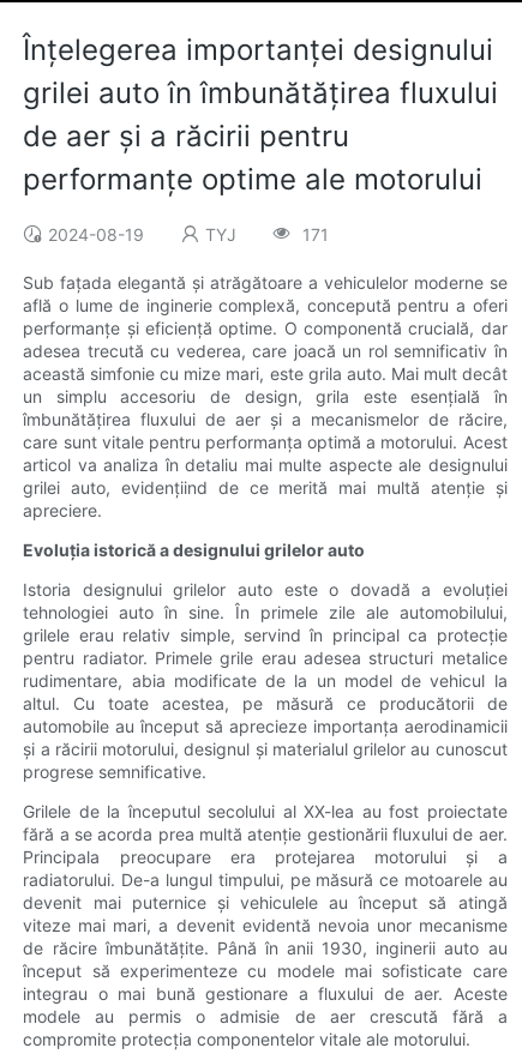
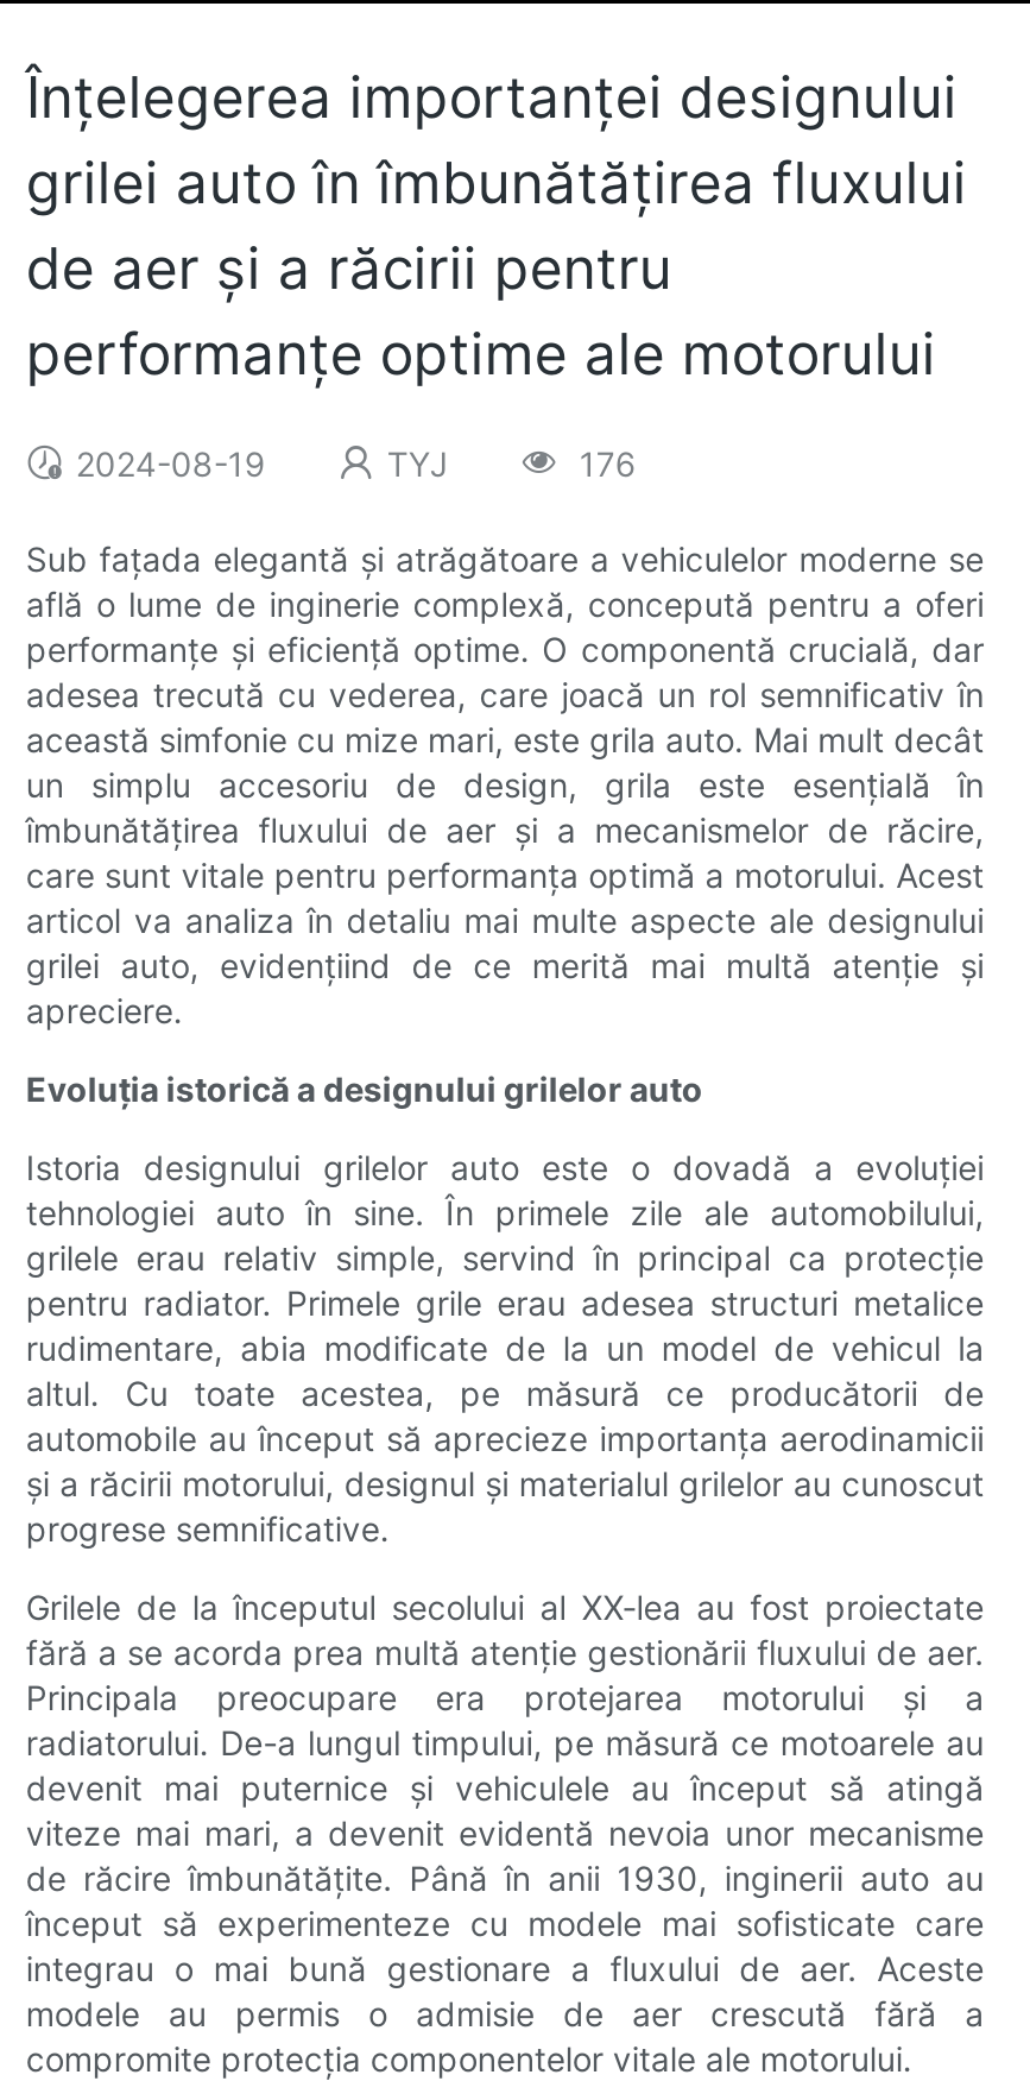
- 171
+ 176
